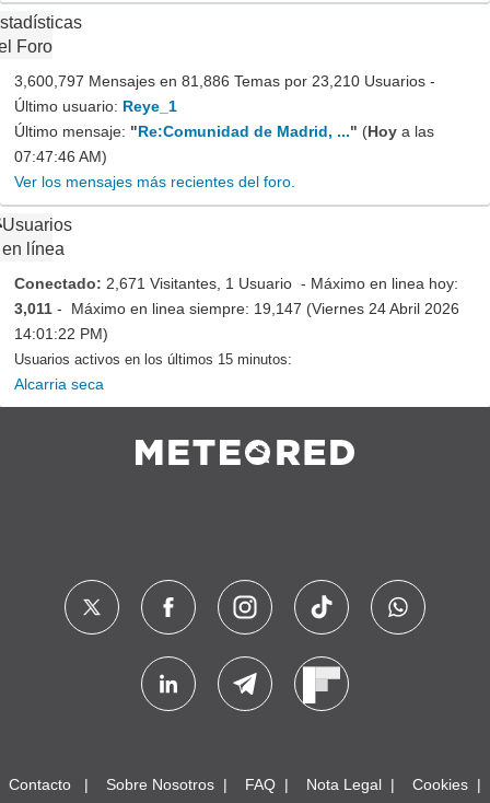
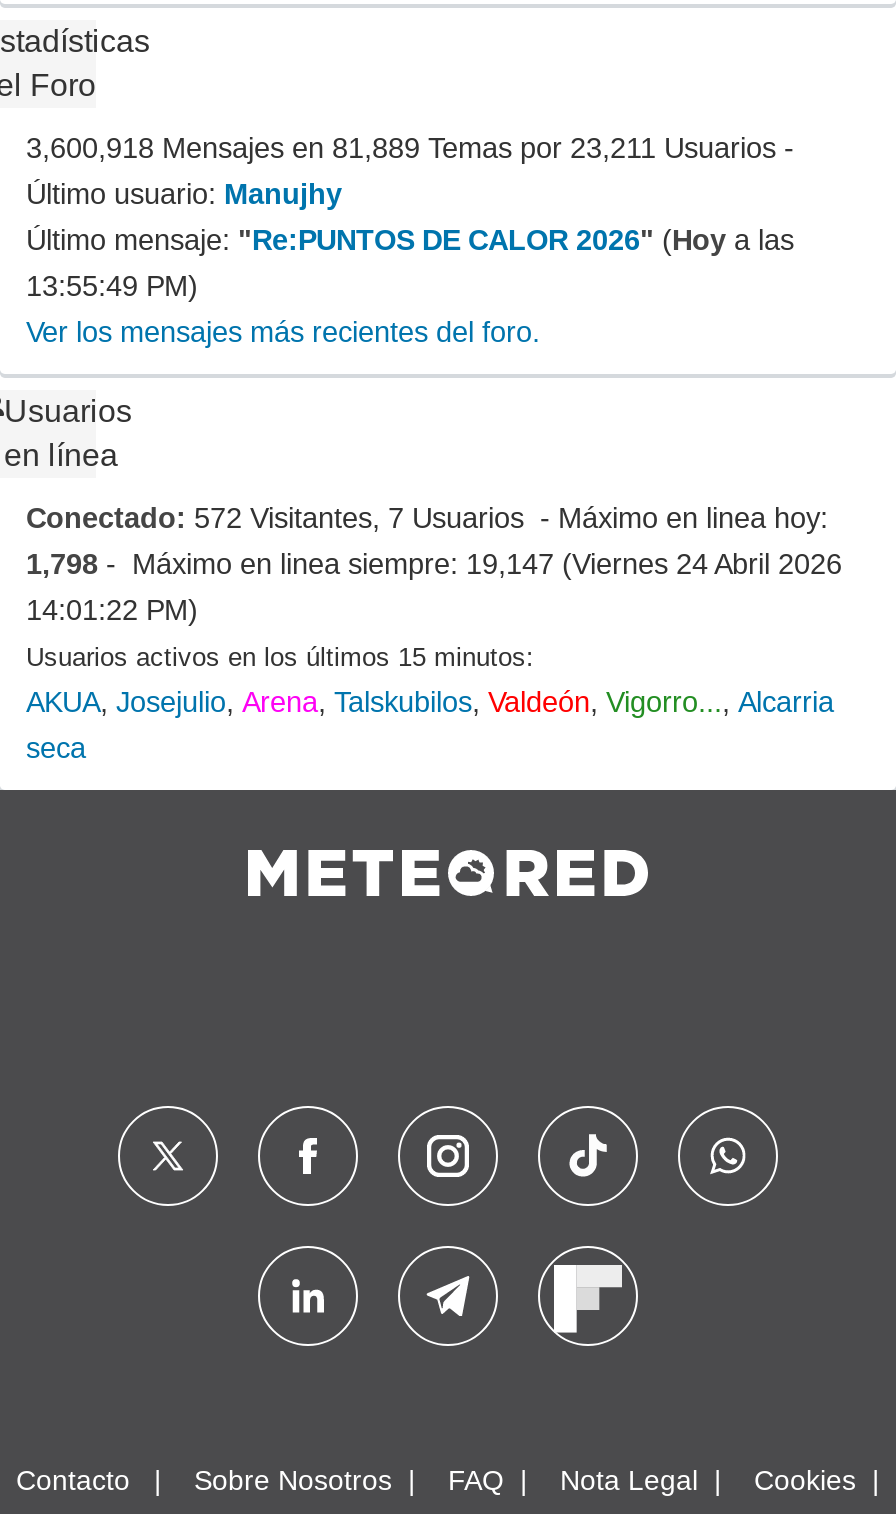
- 3,600,797 Mensajes en 81,886 Temas por 23,210 Usuarios -
- Último usuario: Reye_1
- Último mensaje: "Re:Comunidad de Madrid, ..." (Hoy a las
- 07:47:46 AM)
+ 3,600,918 Mensajes en 81,889 Temas por 23,211 Usuarios -
+ Último usuario: Manujhy
+ Último mensaje: "Re:PUNTOS DE CALOR 2026" (Hoy a las
+ 13:55:49 PM)

- Conectado: 2,671 Visitantes, 1 Usuario - Máximo en linea hoy:
+ Conectado: 572 Visitantes, 7 Usuarios - Máximo en linea hoy:

- 3,011 - Máximo en linea siempre: 19,147 (Viernes 24 Abril 2026
+ 1,798 - Máximo en linea siempre: 19,147 (Viernes 24 Abril 2026

- Alcarria seca
+ AKUA, Josejulio, Arena, Talskubilos, Valdeón, Vigorro..., Alcarria
+ seca
